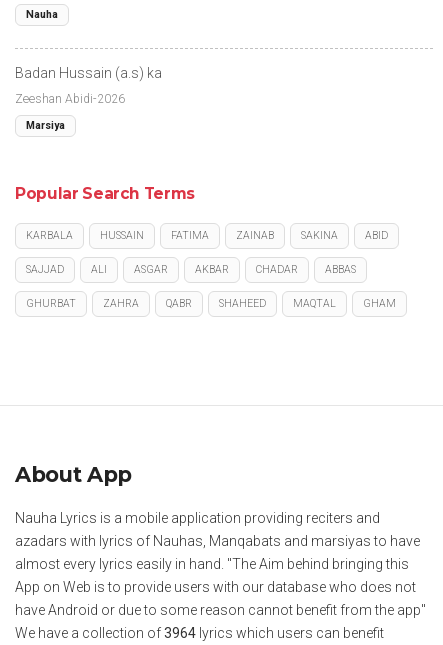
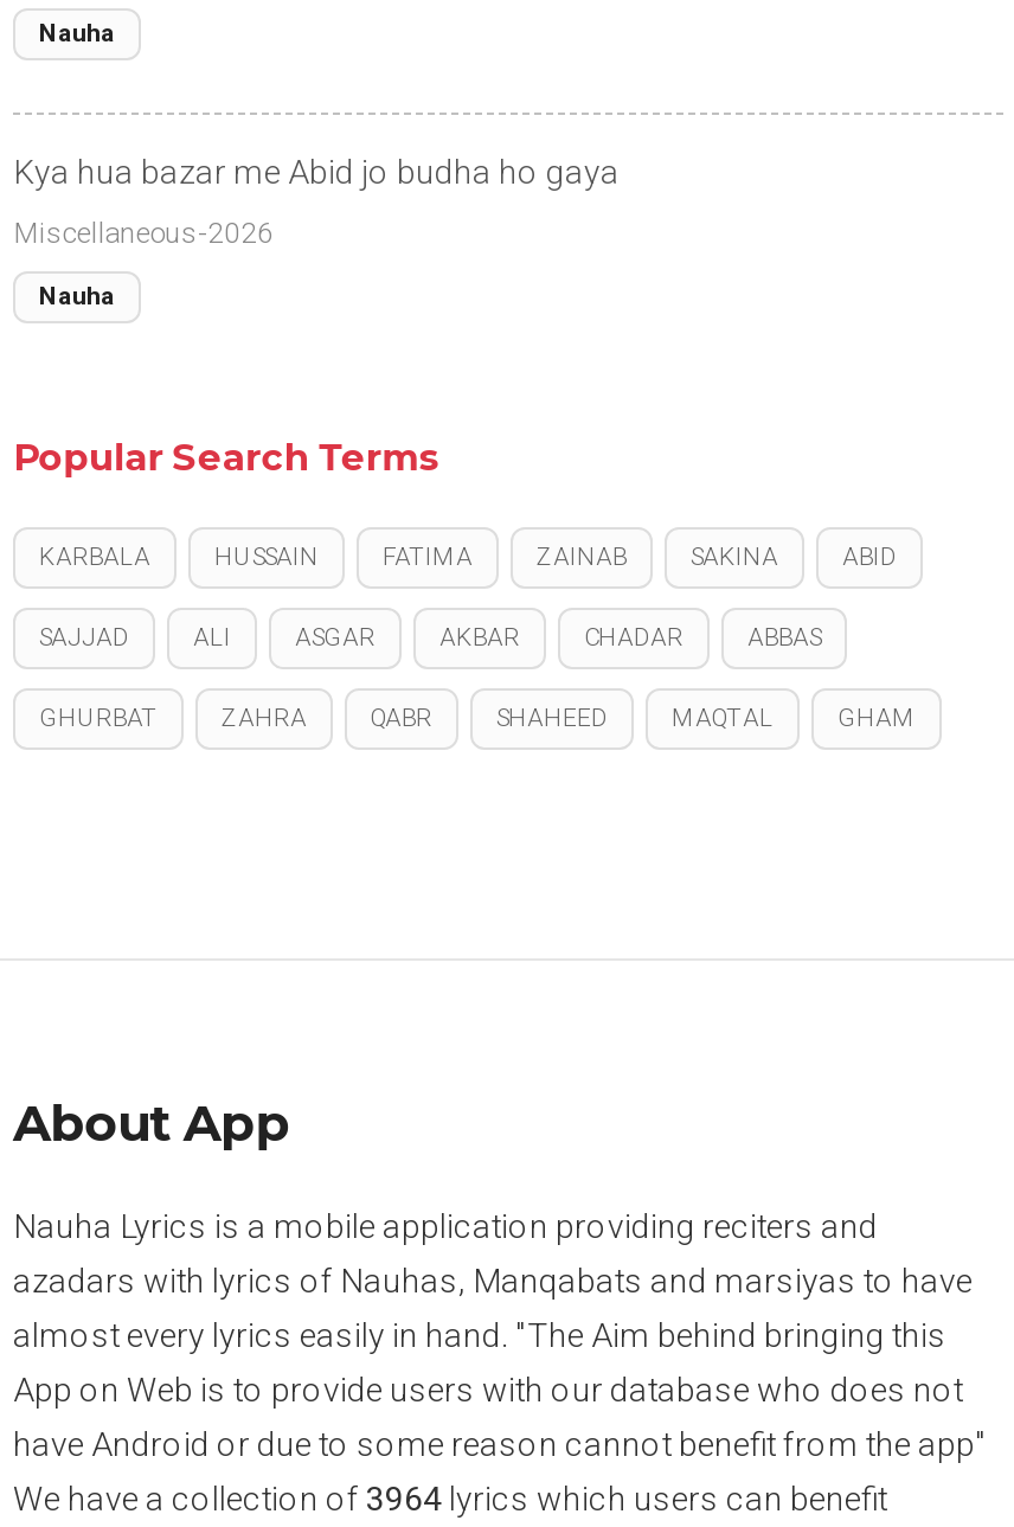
- Badan Hussain (a.s) ka
+ Kya hua bazar me Abid jo budha ho gaya

- Zeeshan Abidi-2026
+ Miscellaneous-2026

- Marsiya
+ Nauha
